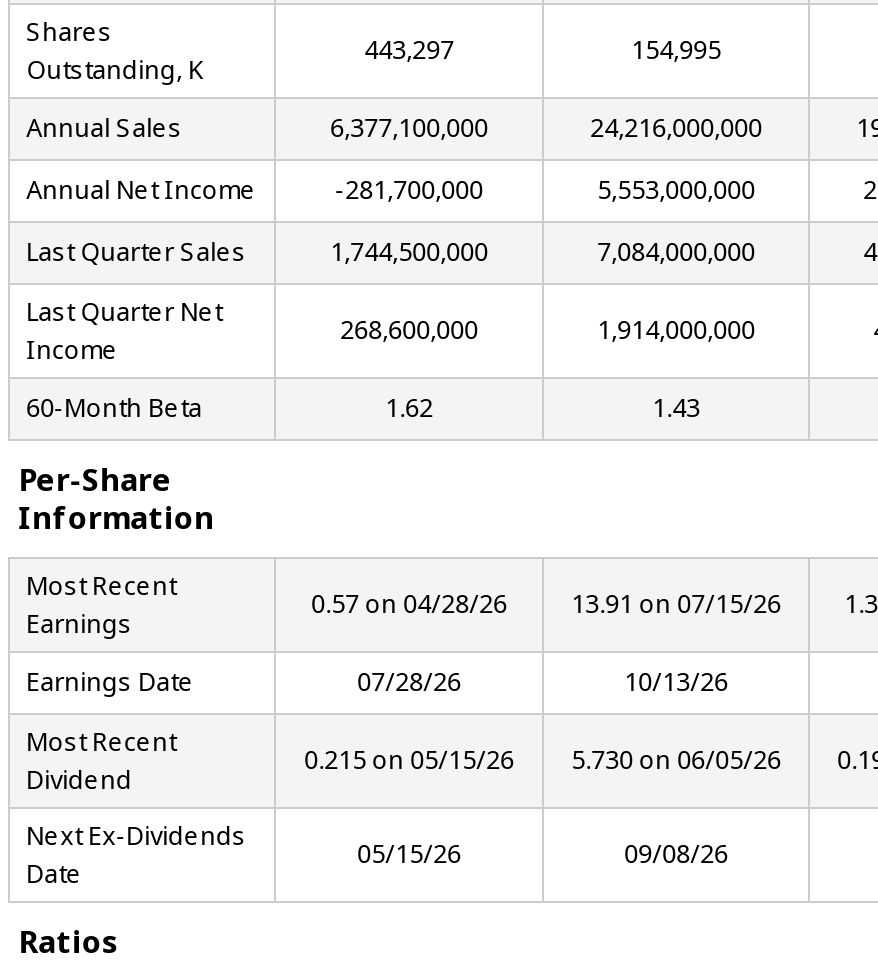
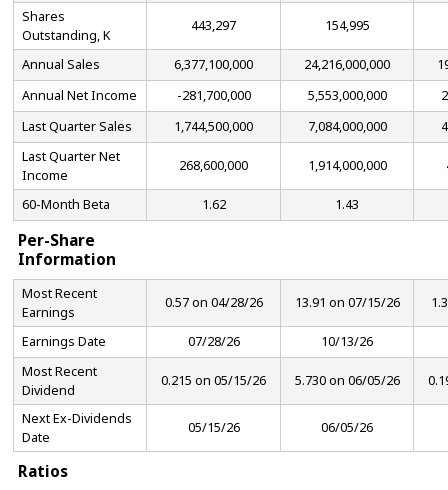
- 09/08/26
+ 06/05/26
